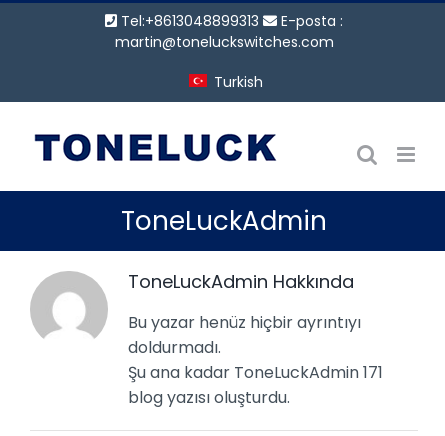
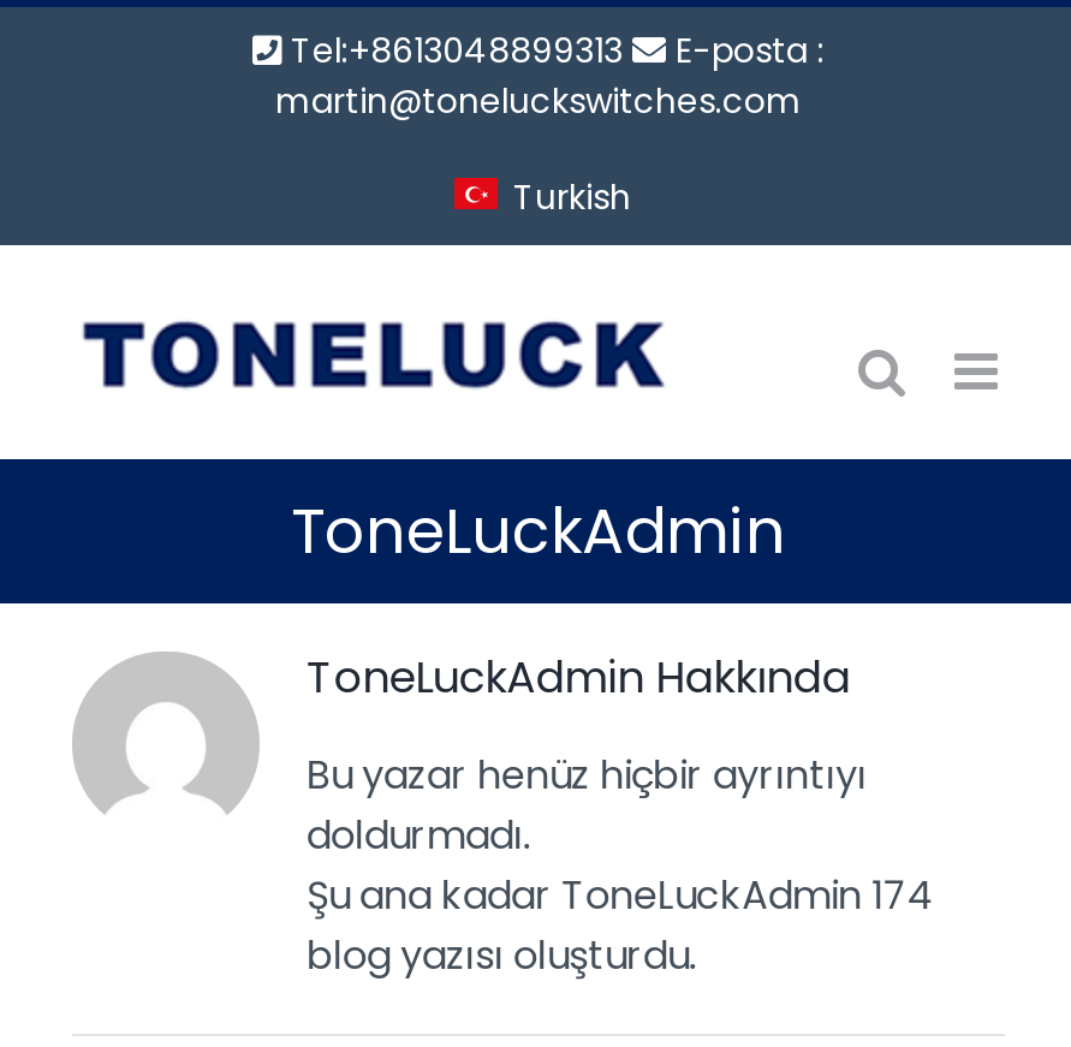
- Şu ana kadar ToneLuckAdmin 171
+ Şu ana kadar ToneLuckAdmin 174
